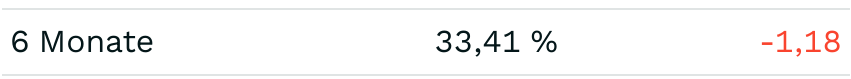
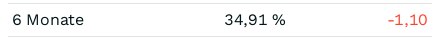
- 33,41 %
+ 34,91 %

- -1,18
+ -1,10
